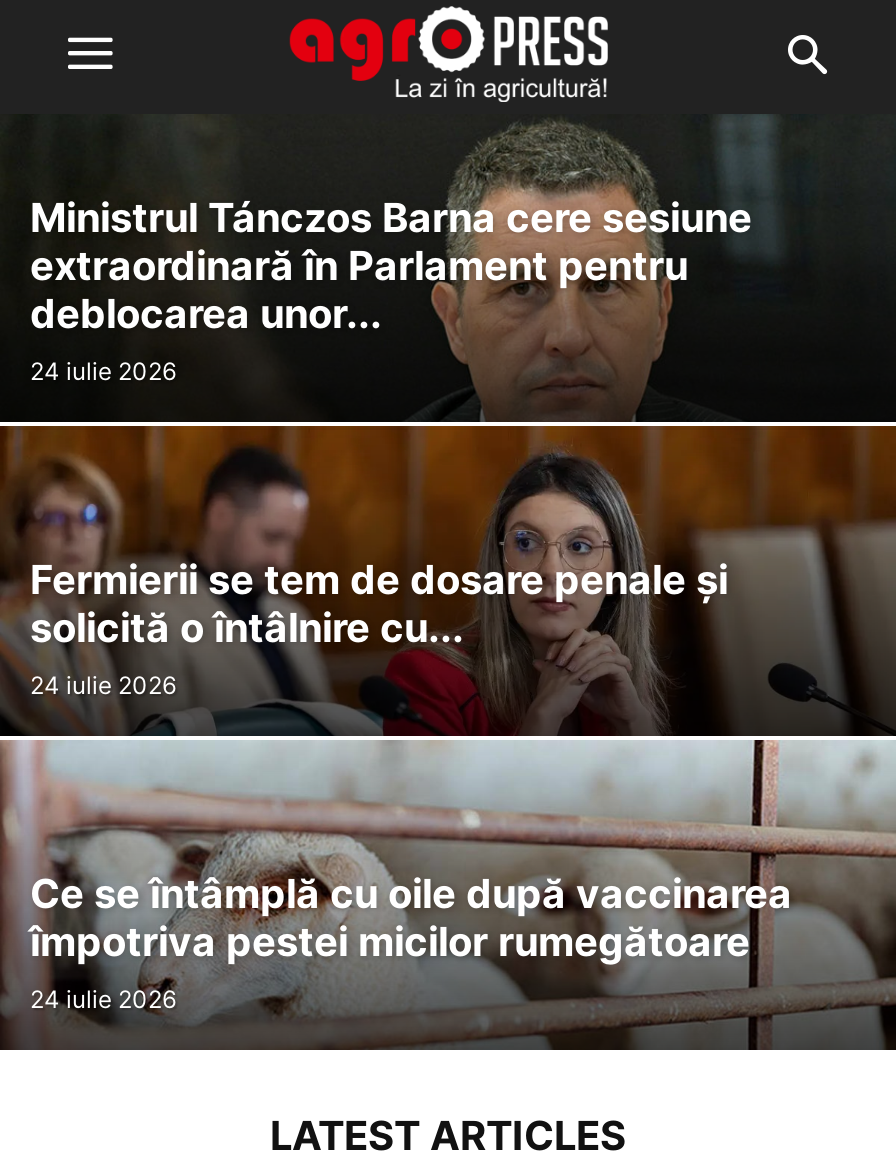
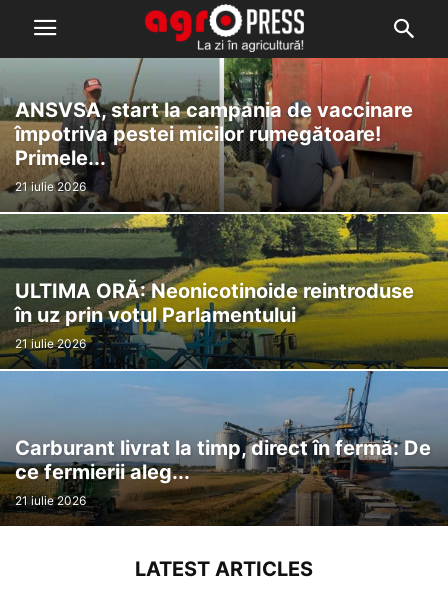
- [image]
- Ministrul Tánczos Barna cere sesiune
- extraordinară în Parlament pentru
- deblocarea unor...
- 24 iulie 2026
+ [image]
+ ANSVSA, start la campania de vaccinare
+ împotriva pestei micilor rumegătoare!
+ Primele...
+ 21 iulie 2026

- Fermierii se tem de dosare penale și
- solicită o întâlnire cu...
- 24 iulie 2026
+ ULTIMA ORĂ: Neonicotinoide reintroduse
+ în uz prin votul Parlamentului
+ 21 iulie 2026

- Ce se întâmplă cu oile după vaccinarea
- împotriva pestei micilor rumegătoare
- 24 iulie 2026
+ Carburant livrat la timp, direct în fermă: De
+ ce fermierii aleg...
+ 21 iulie 2026
